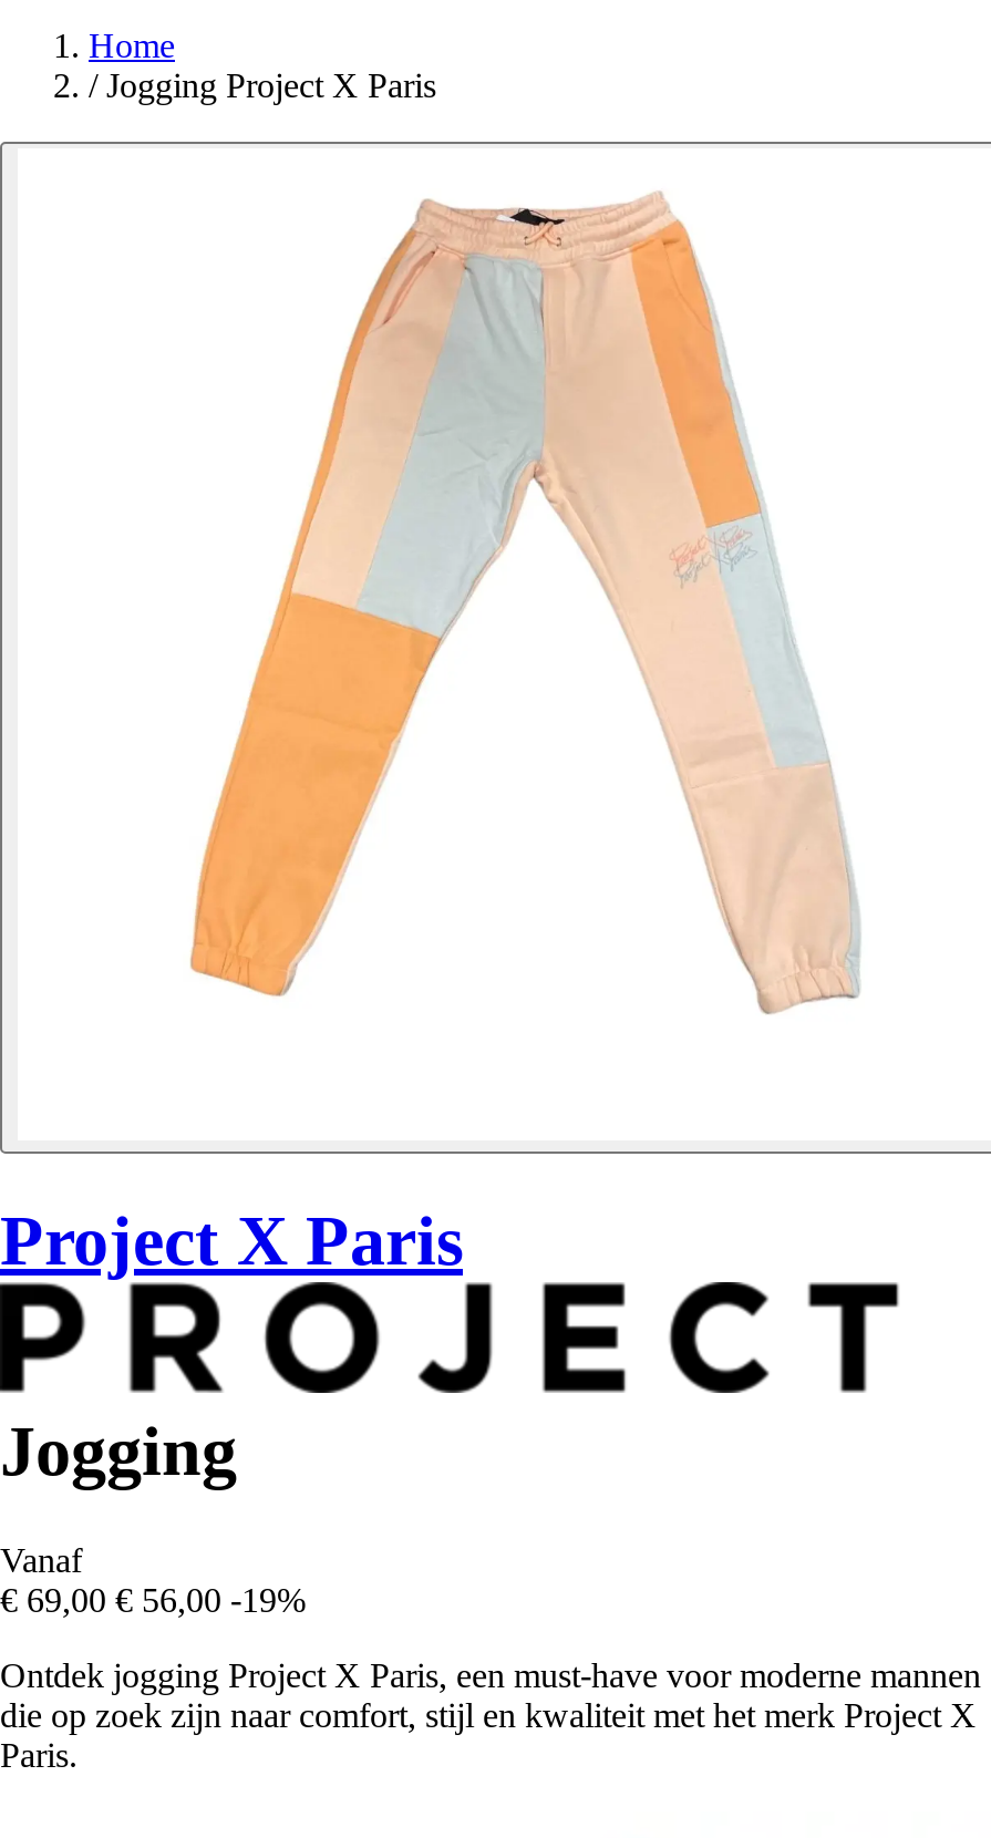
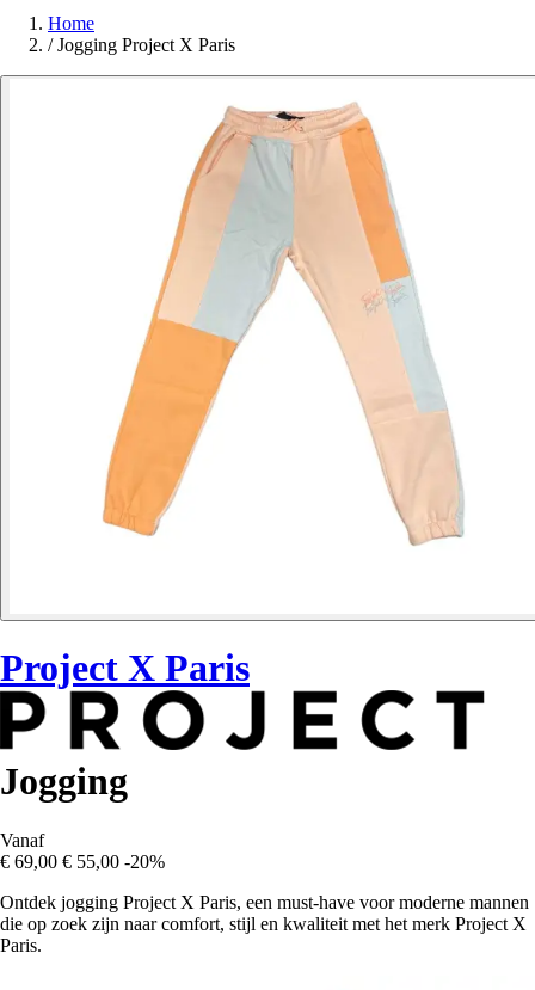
- € 69,00 € 56,00 -19%
+ € 69,00 € 55,00 -20%
